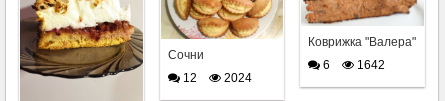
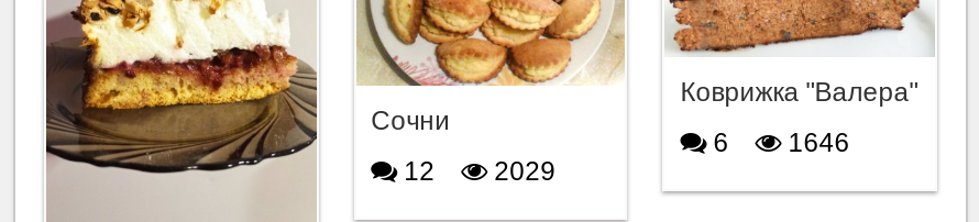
- 6 1642
+ 6 1646

- 12 2024
+ 12 2029
